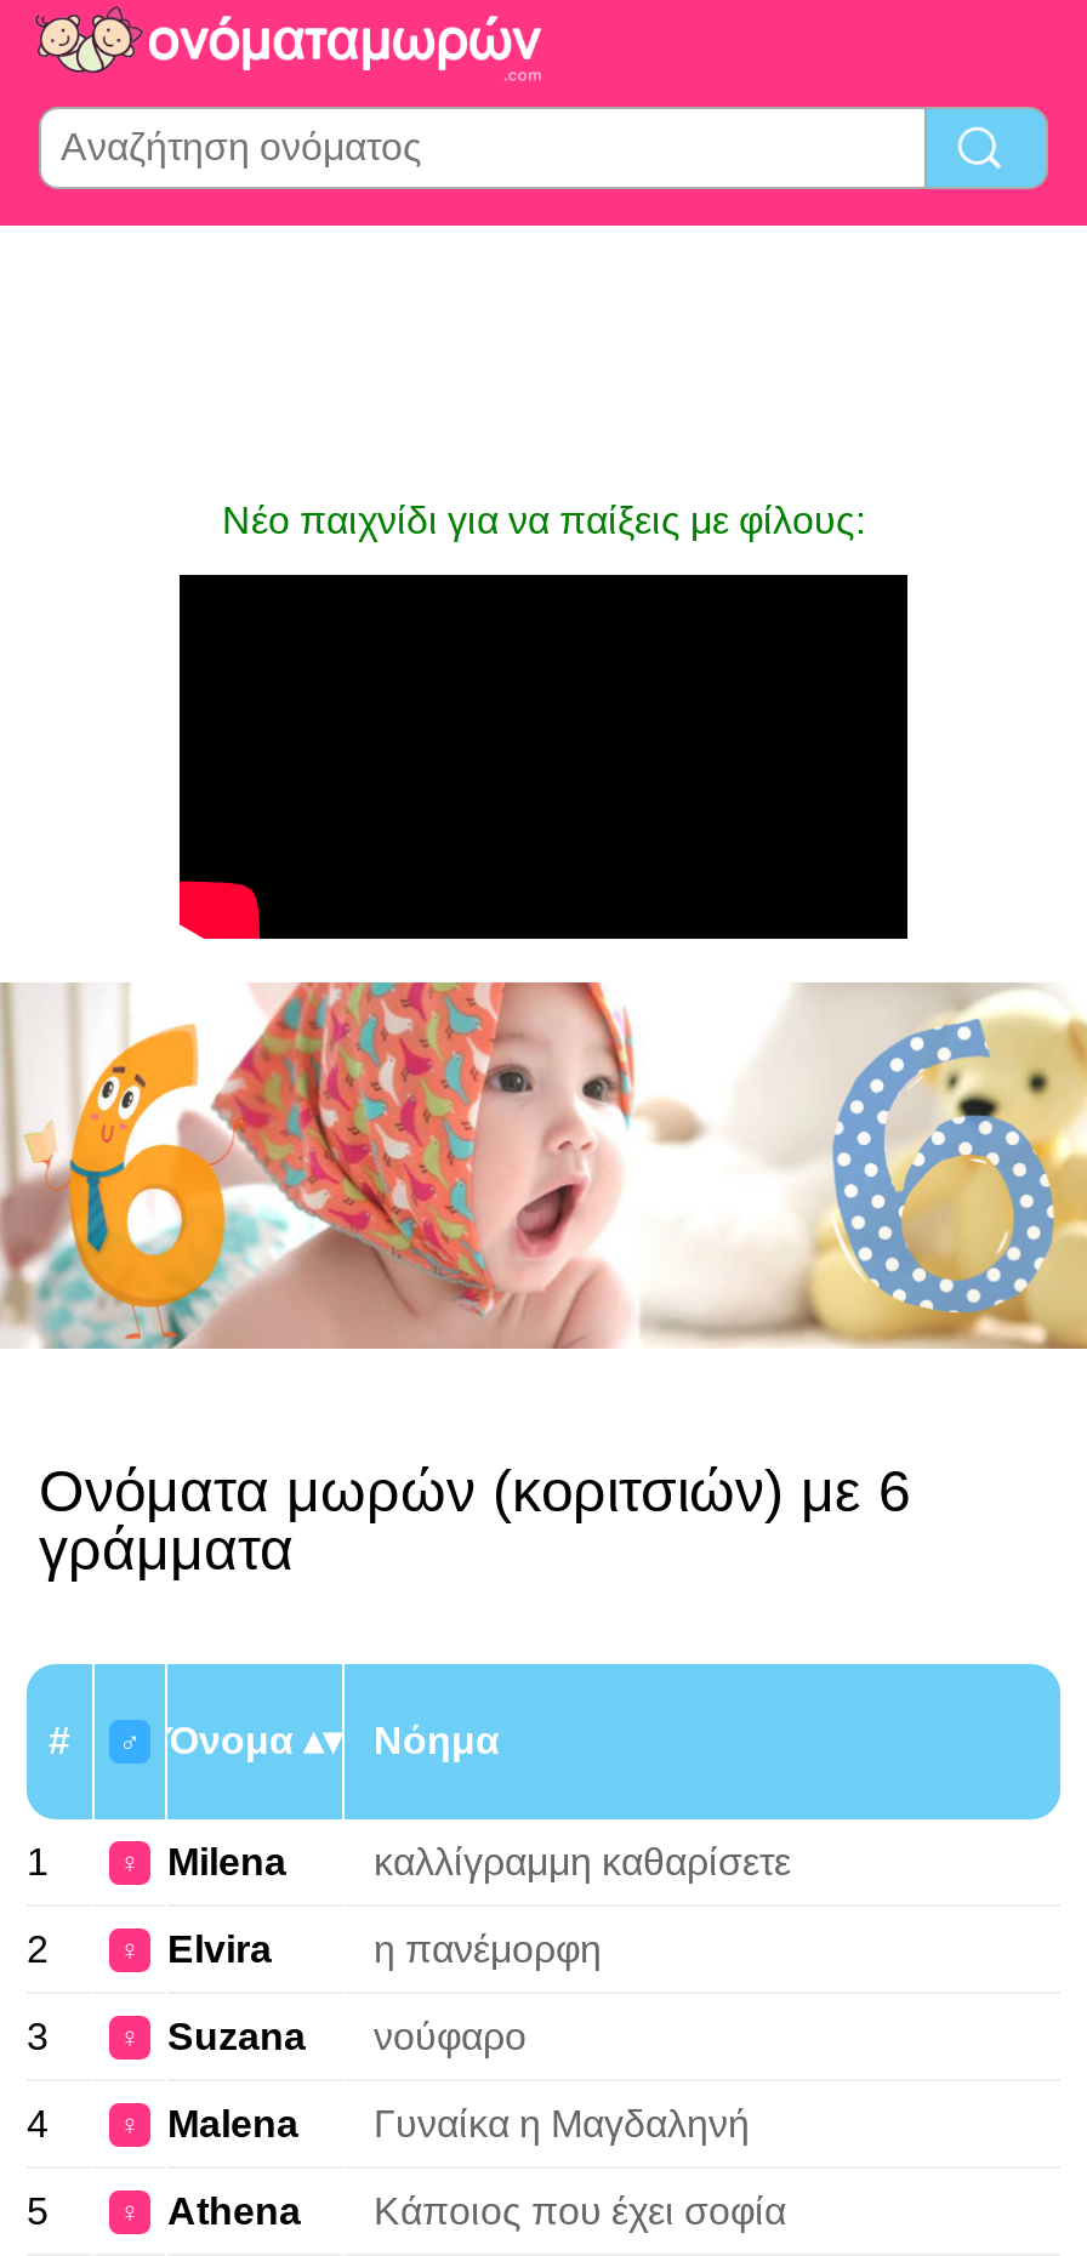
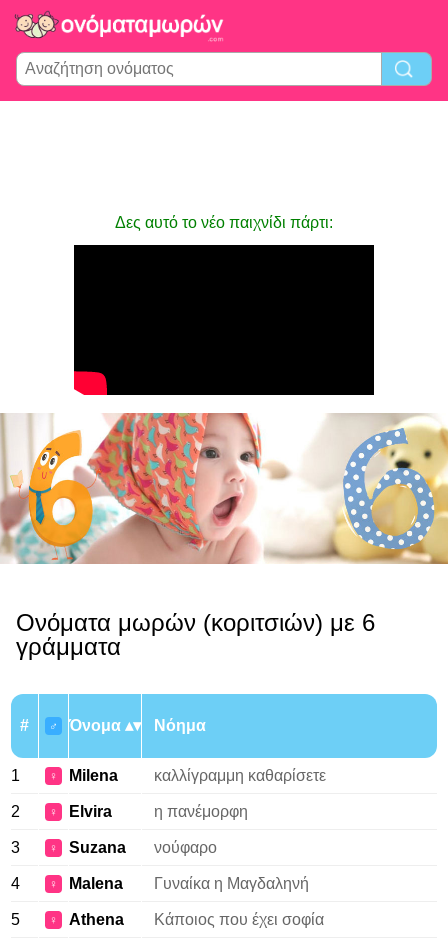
- Νέο παιχνίδι για να παίξεις με φίλους:
+ Δες αυτό το νέο παιχνίδι πάρτι:
